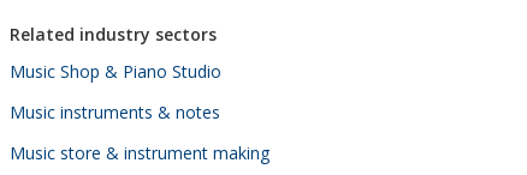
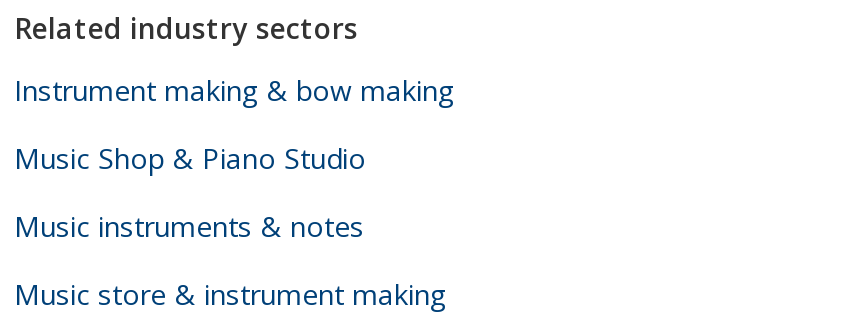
+ Instrument making & bow making
